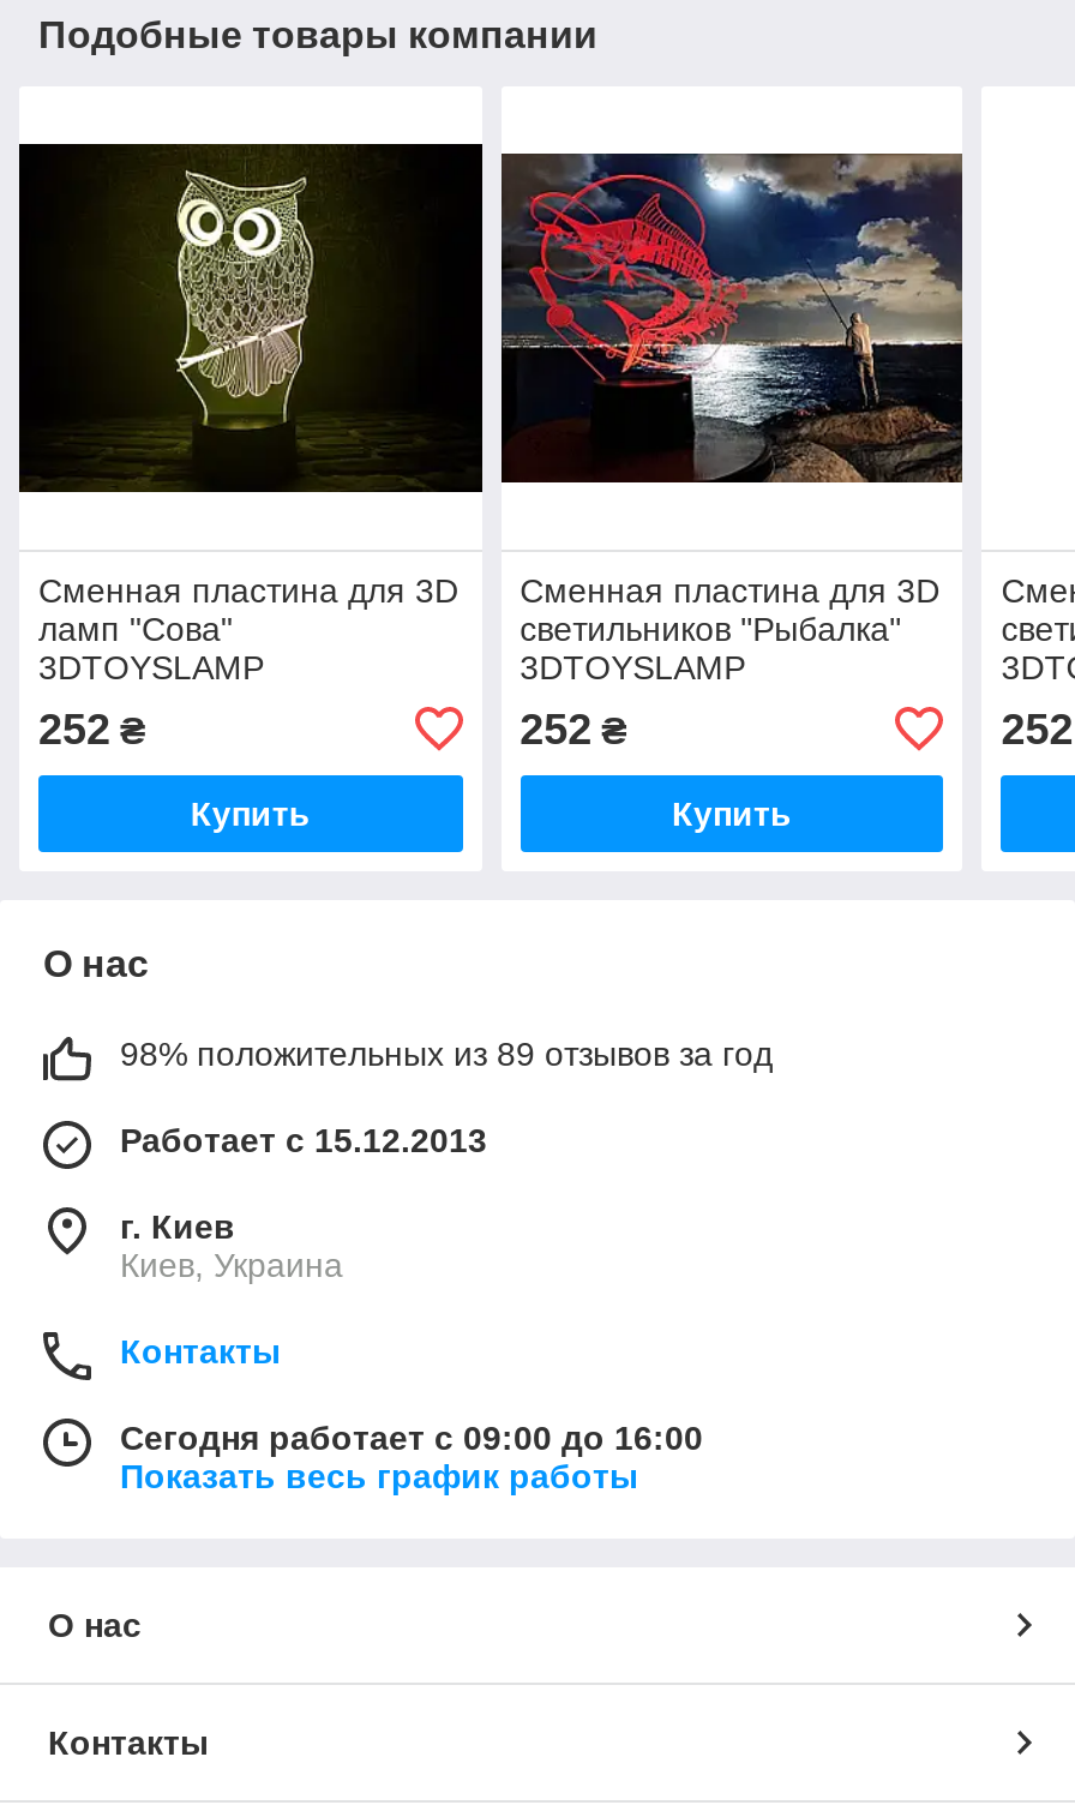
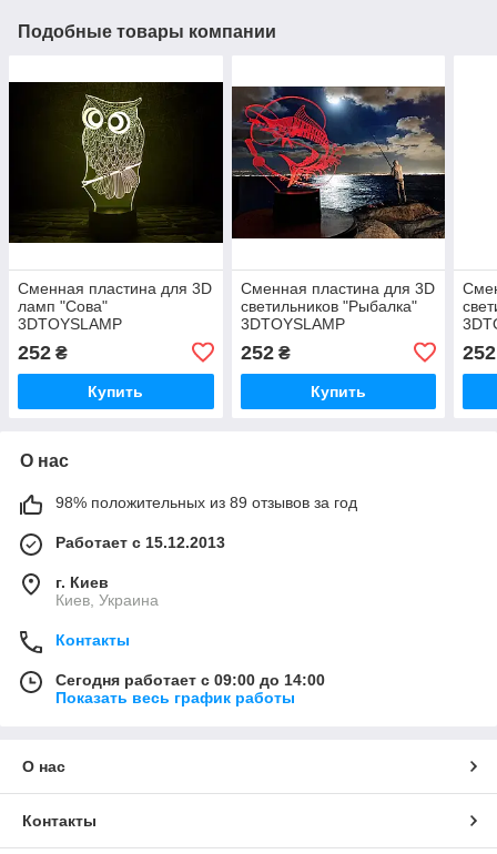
- Сегодня работает с 09:00 до 16:00
+ Сегодня работает с 09:00 до 14:00
